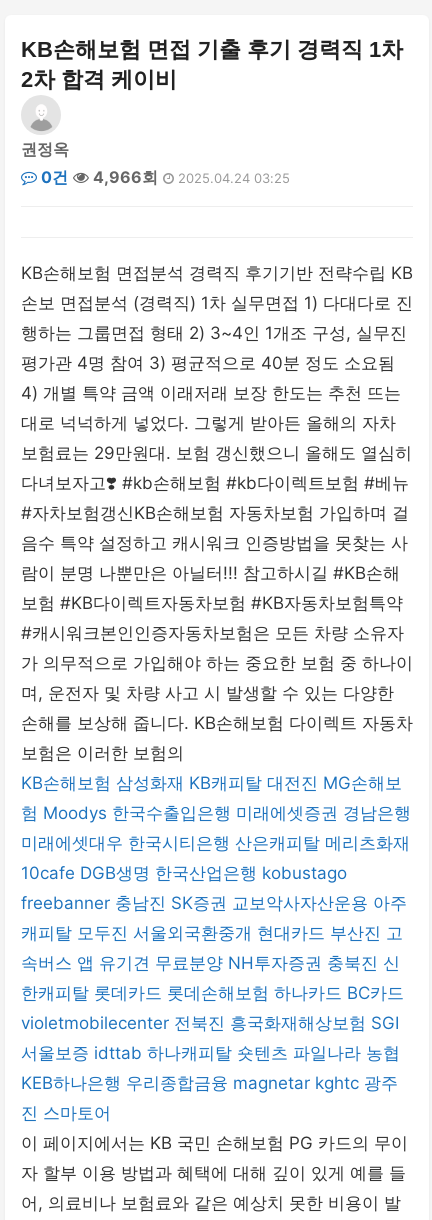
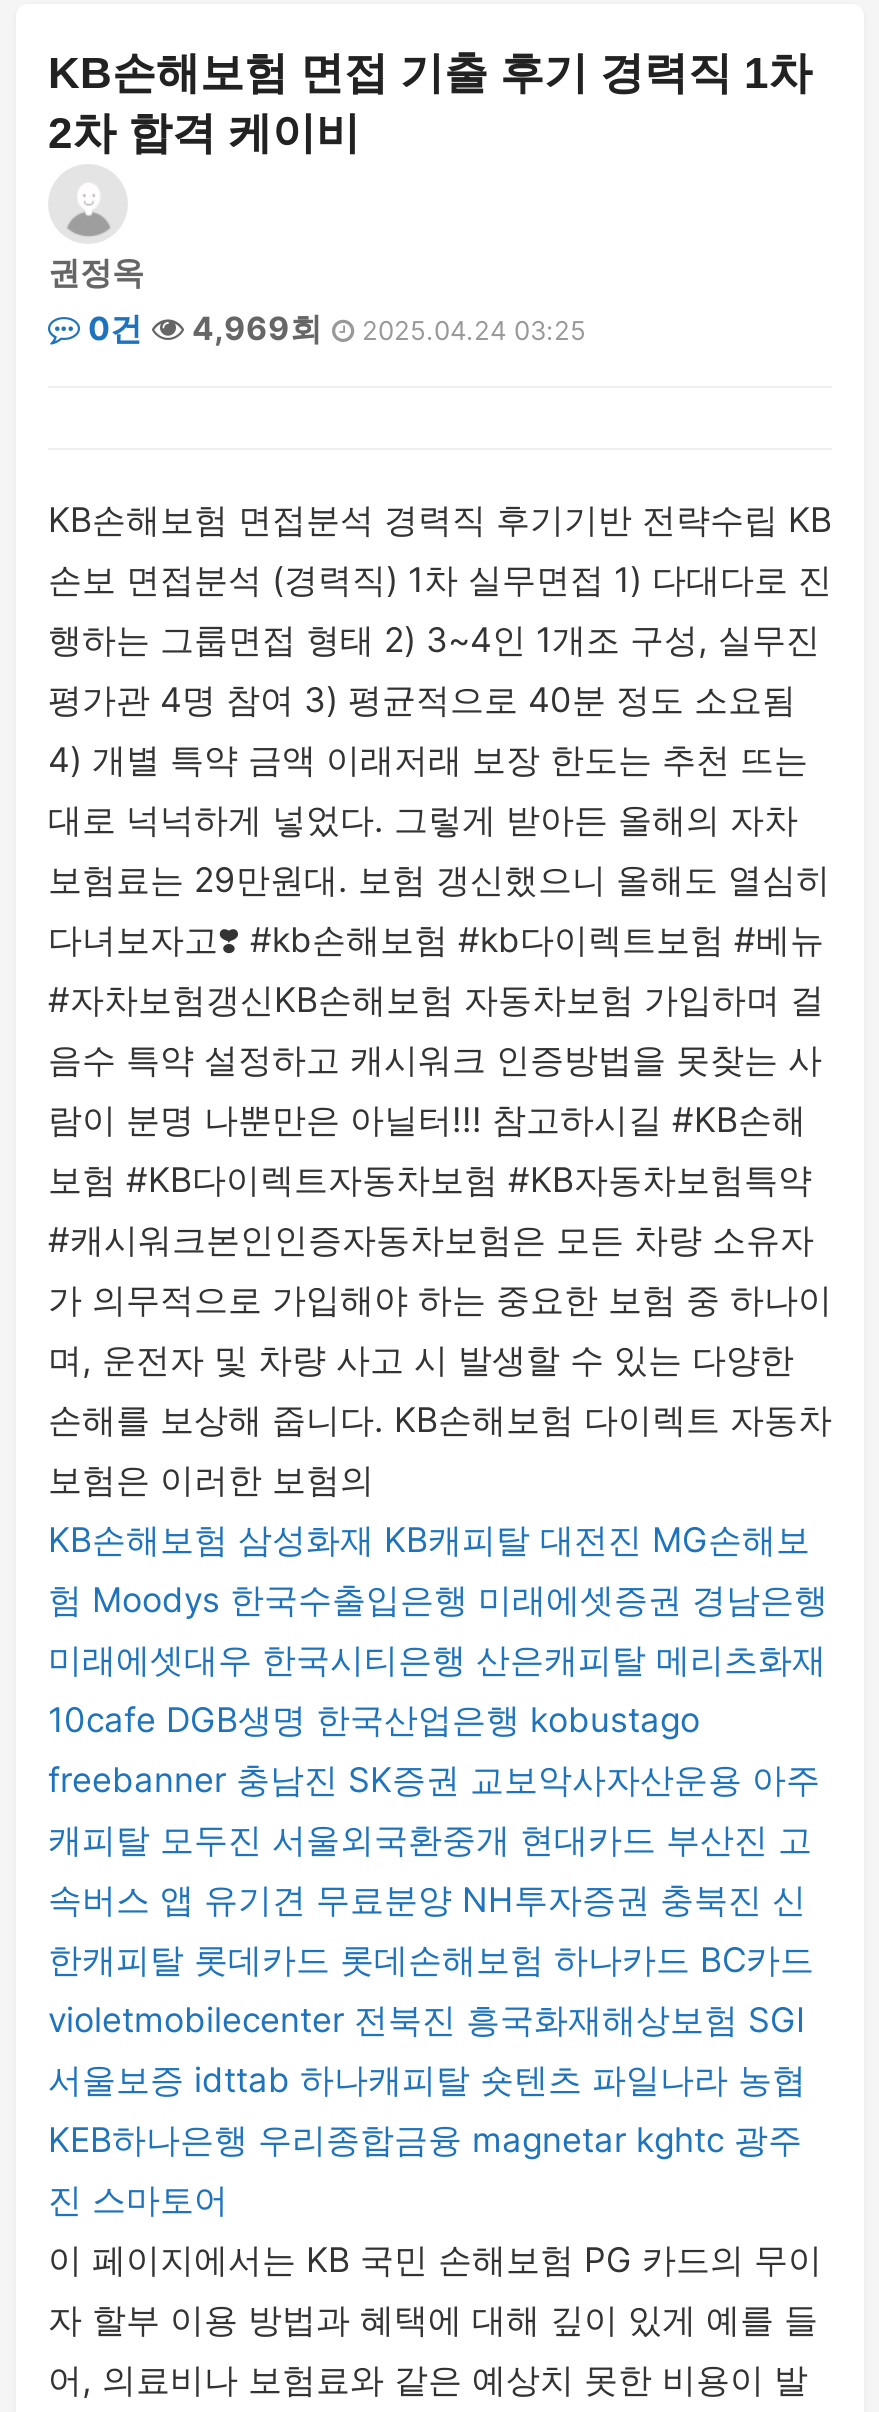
- 0건 4,966회 2025.04.24 03:25
+ 0건 4,969회 2025.04.24 03:25
